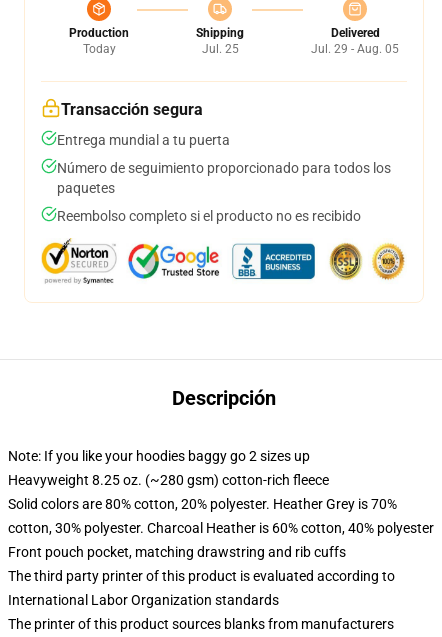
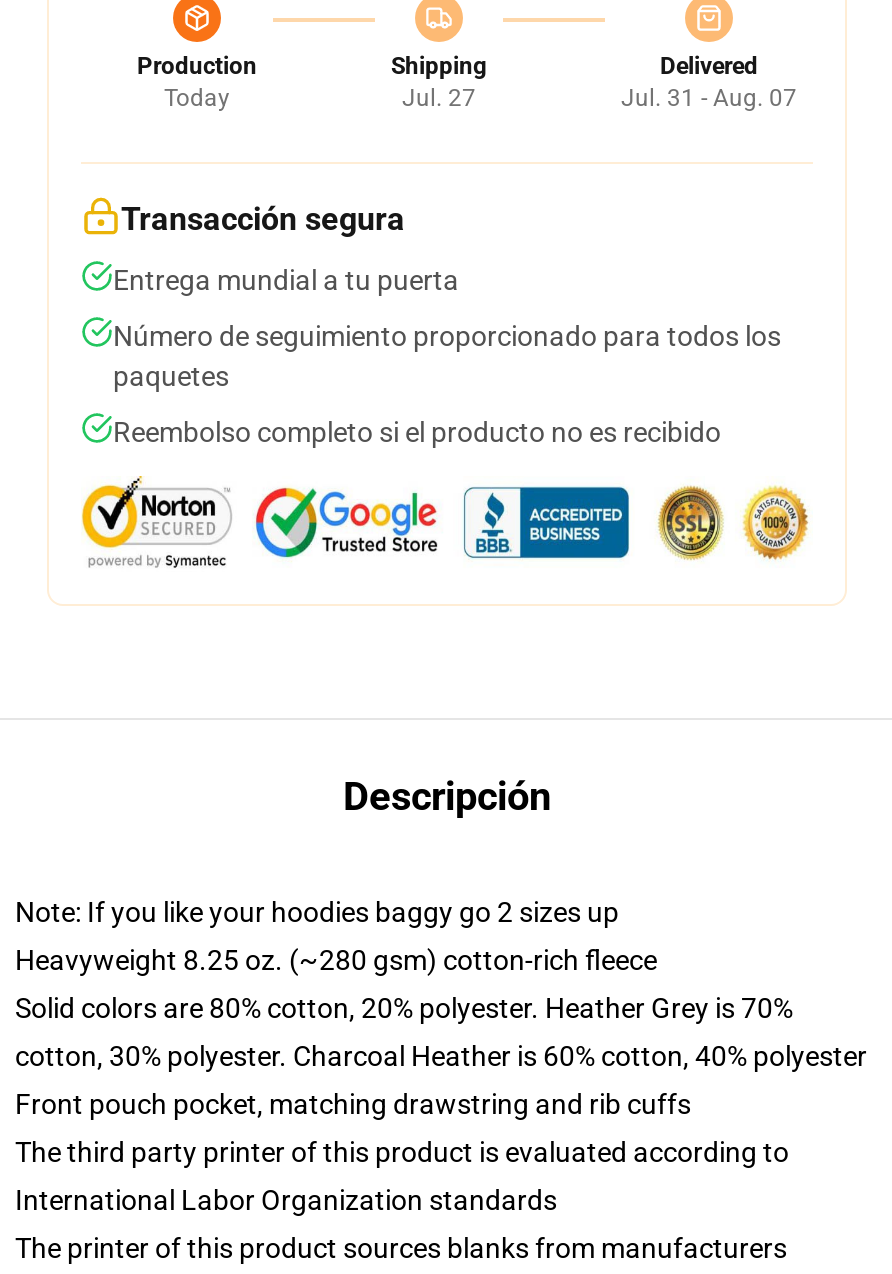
- Jul. 25
+ Jul. 27

- Jul. 29 - Aug. 05
+ Jul. 31 - Aug. 07
